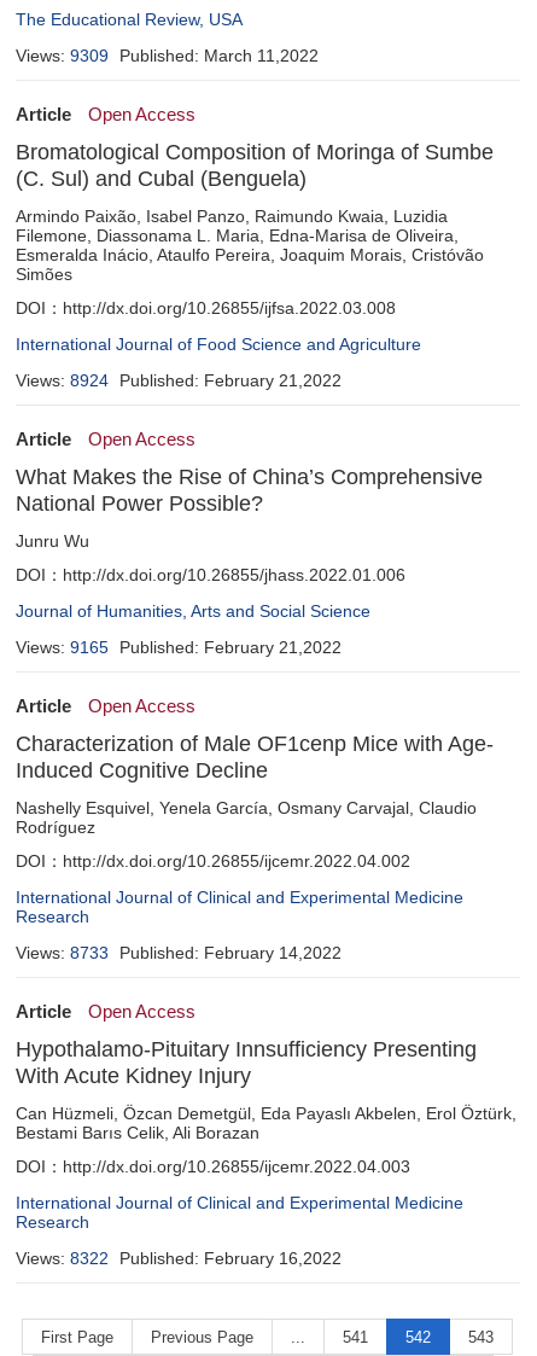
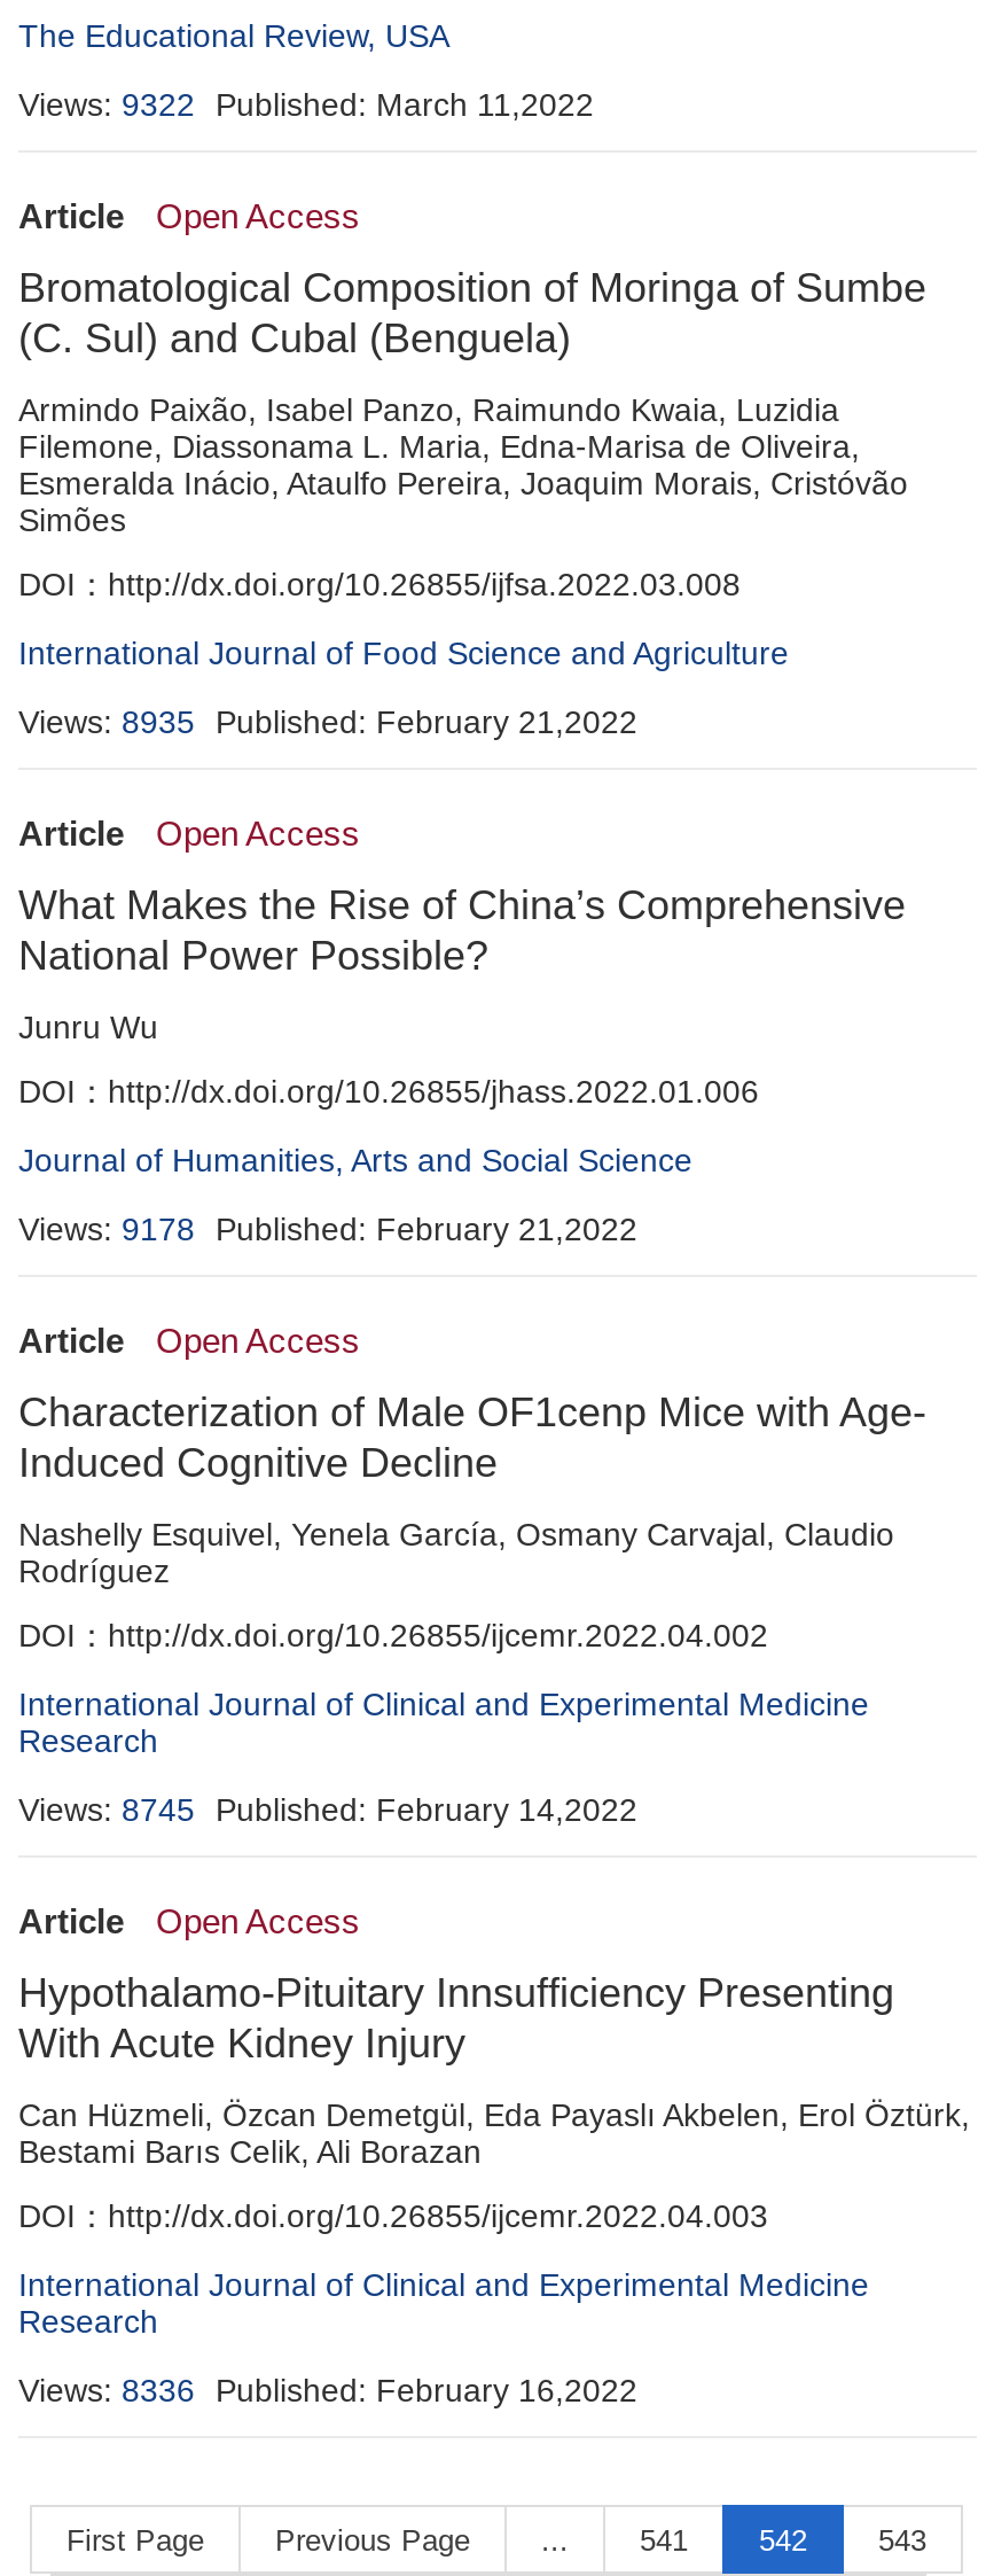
- Views: 9309 Published: March 11,2022
+ Views: 9322 Published: March 11,2022

- Views: 8924 Published: February 21,2022
+ Views: 8935 Published: February 21,2022

- Views: 9165 Published: February 21,2022
+ Views: 9178 Published: February 21,2022

- Views: 8733 Published: February 14,2022
+ Views: 8745 Published: February 14,2022

- Views: 8322 Published: February 16,2022
+ Views: 8336 Published: February 16,2022
